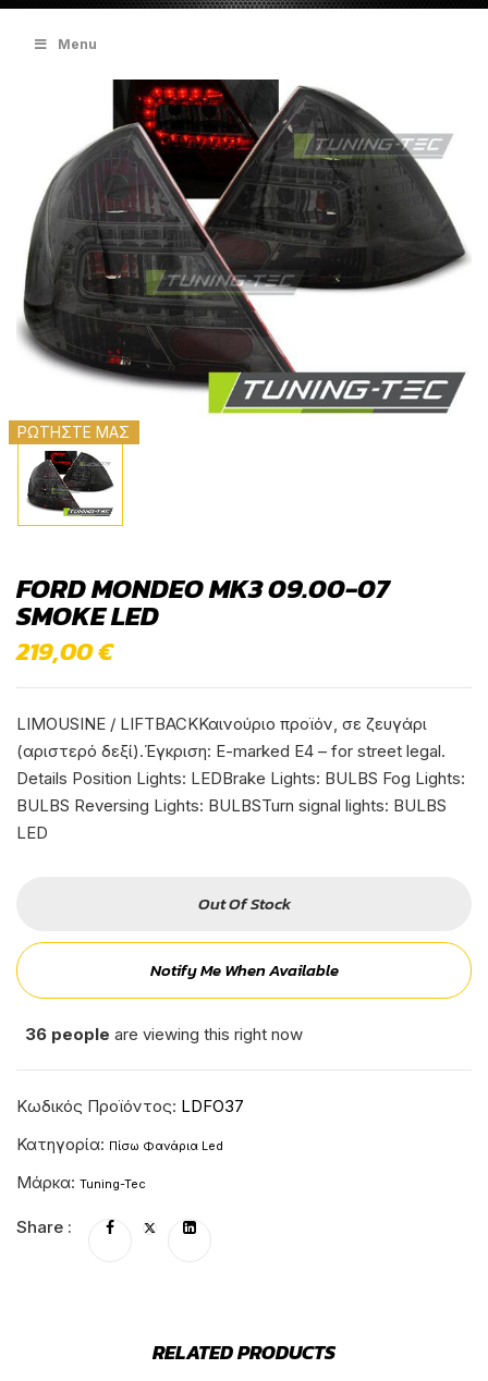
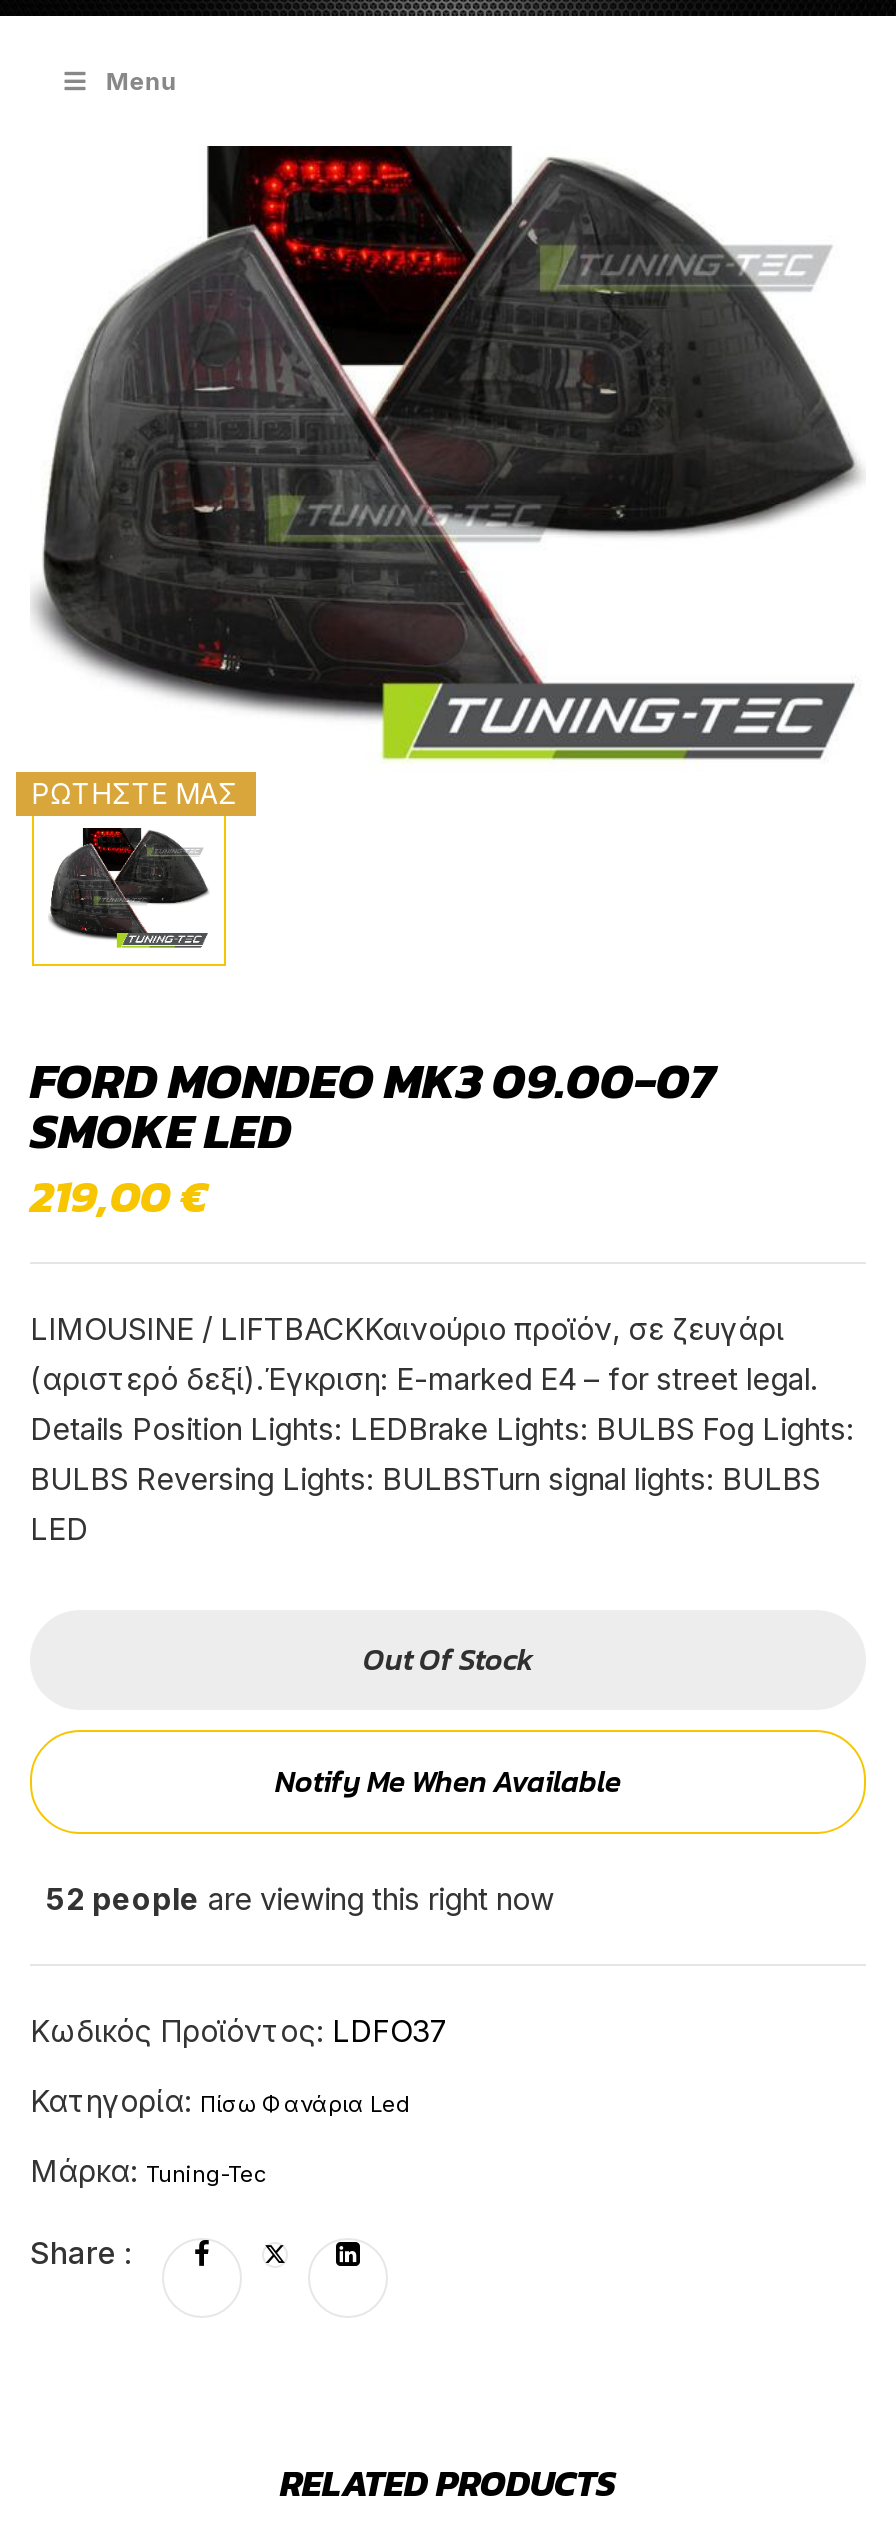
- 36 people are viewing this right now
+ 52 people are viewing this right now
